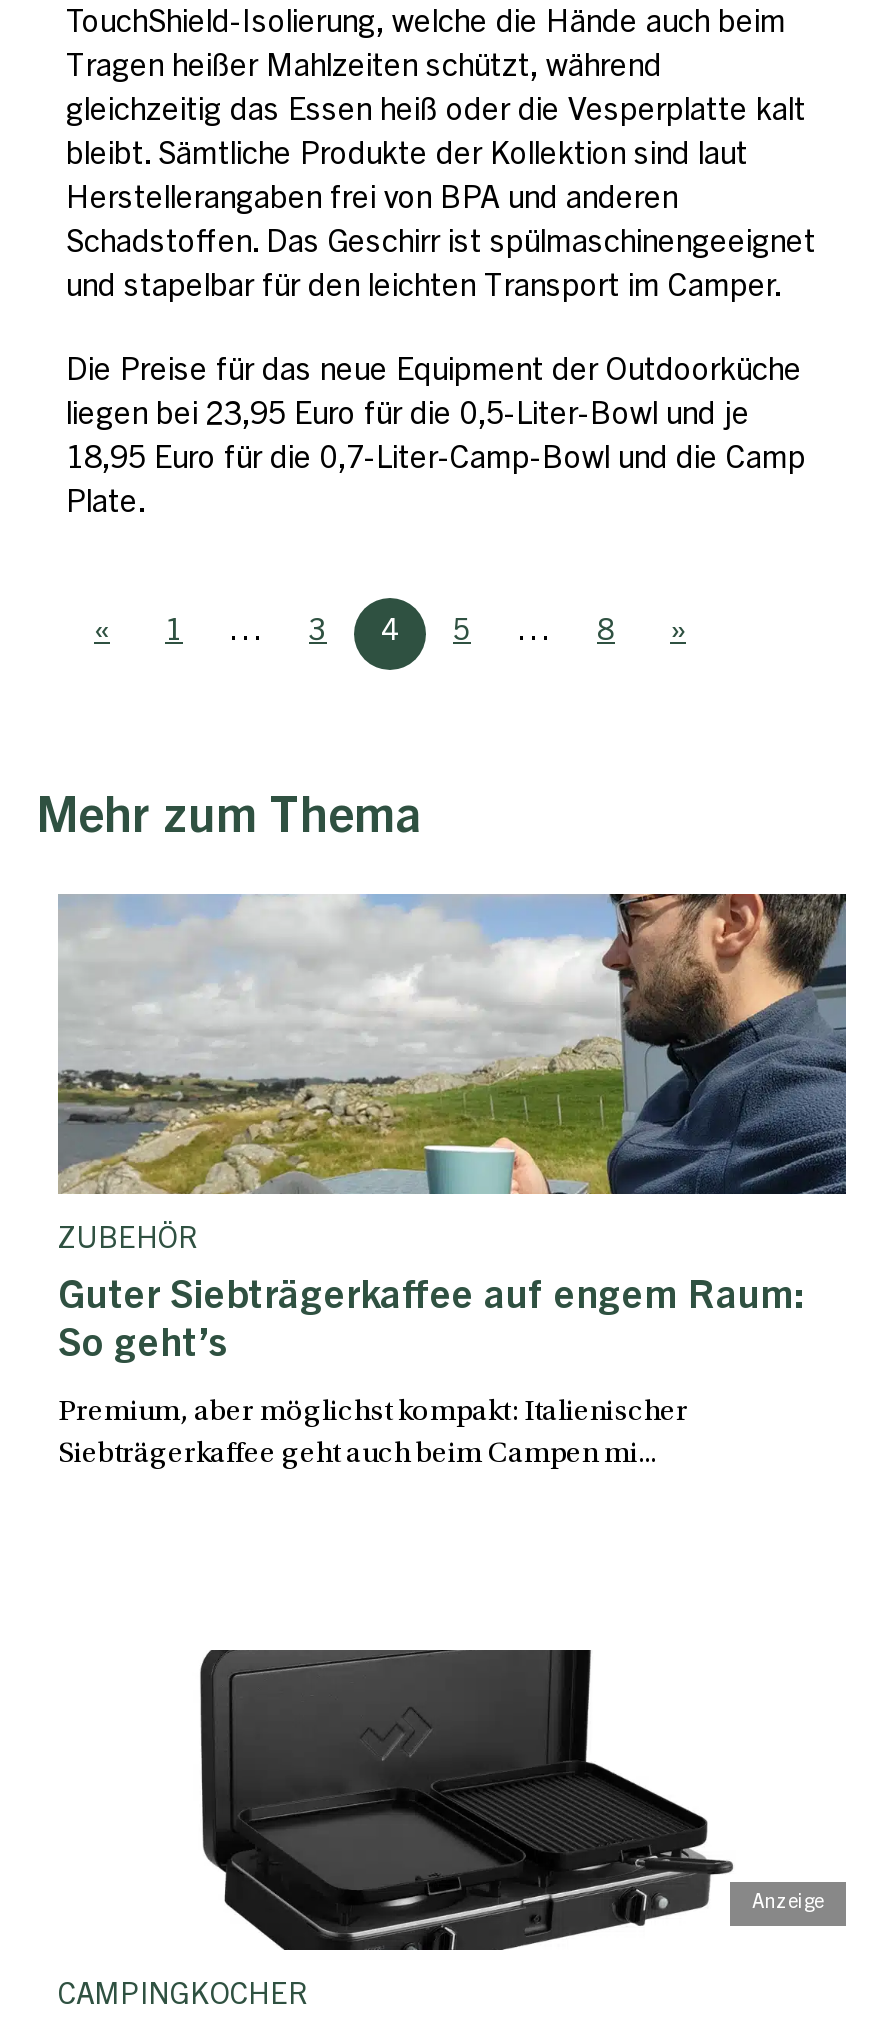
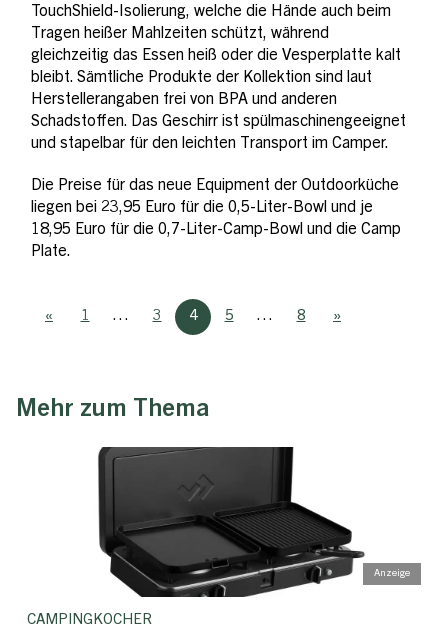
- [image]
- ZUBEHÖR
- Guter Siebträgerkaffee auf engem Raum:
- So geht’s
- Premium, aber möglichst kompakt: Italienischer
- Siebträgerkaffee geht auch beim Campen mi...
